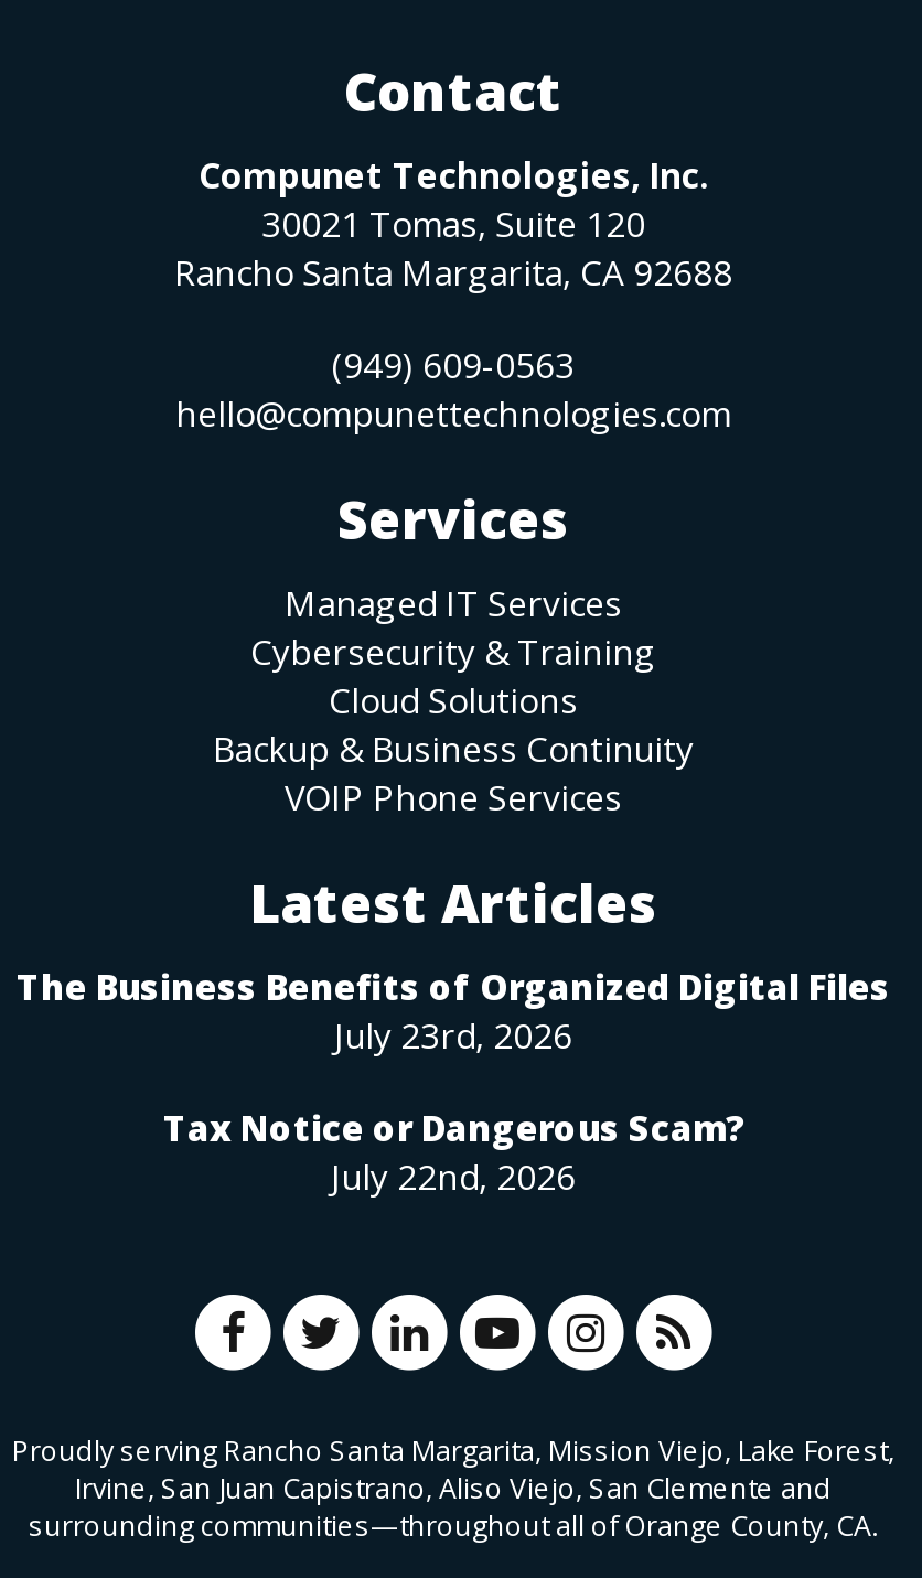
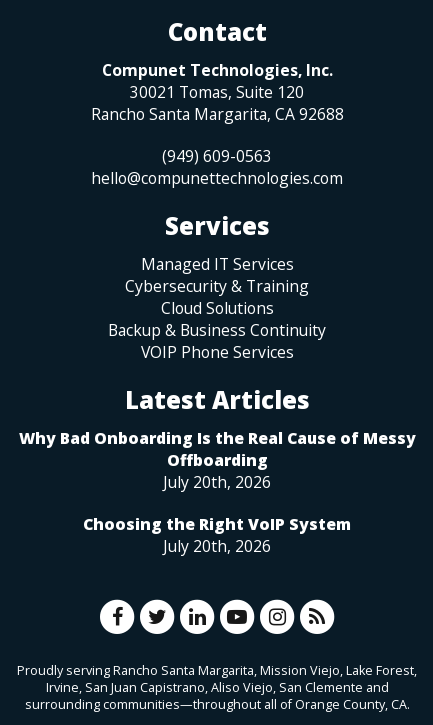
- The Business Benefits of Organized Digital Files
- July 23rd, 2026
+ Why Bad Onboarding Is the Real Cause of Messy
+ Offboarding
+ July 20th, 2026

- Tax Notice or Dangerous Scam?
- July 22nd, 2026
+ Choosing the Right VoIP System
+ July 20th, 2026
